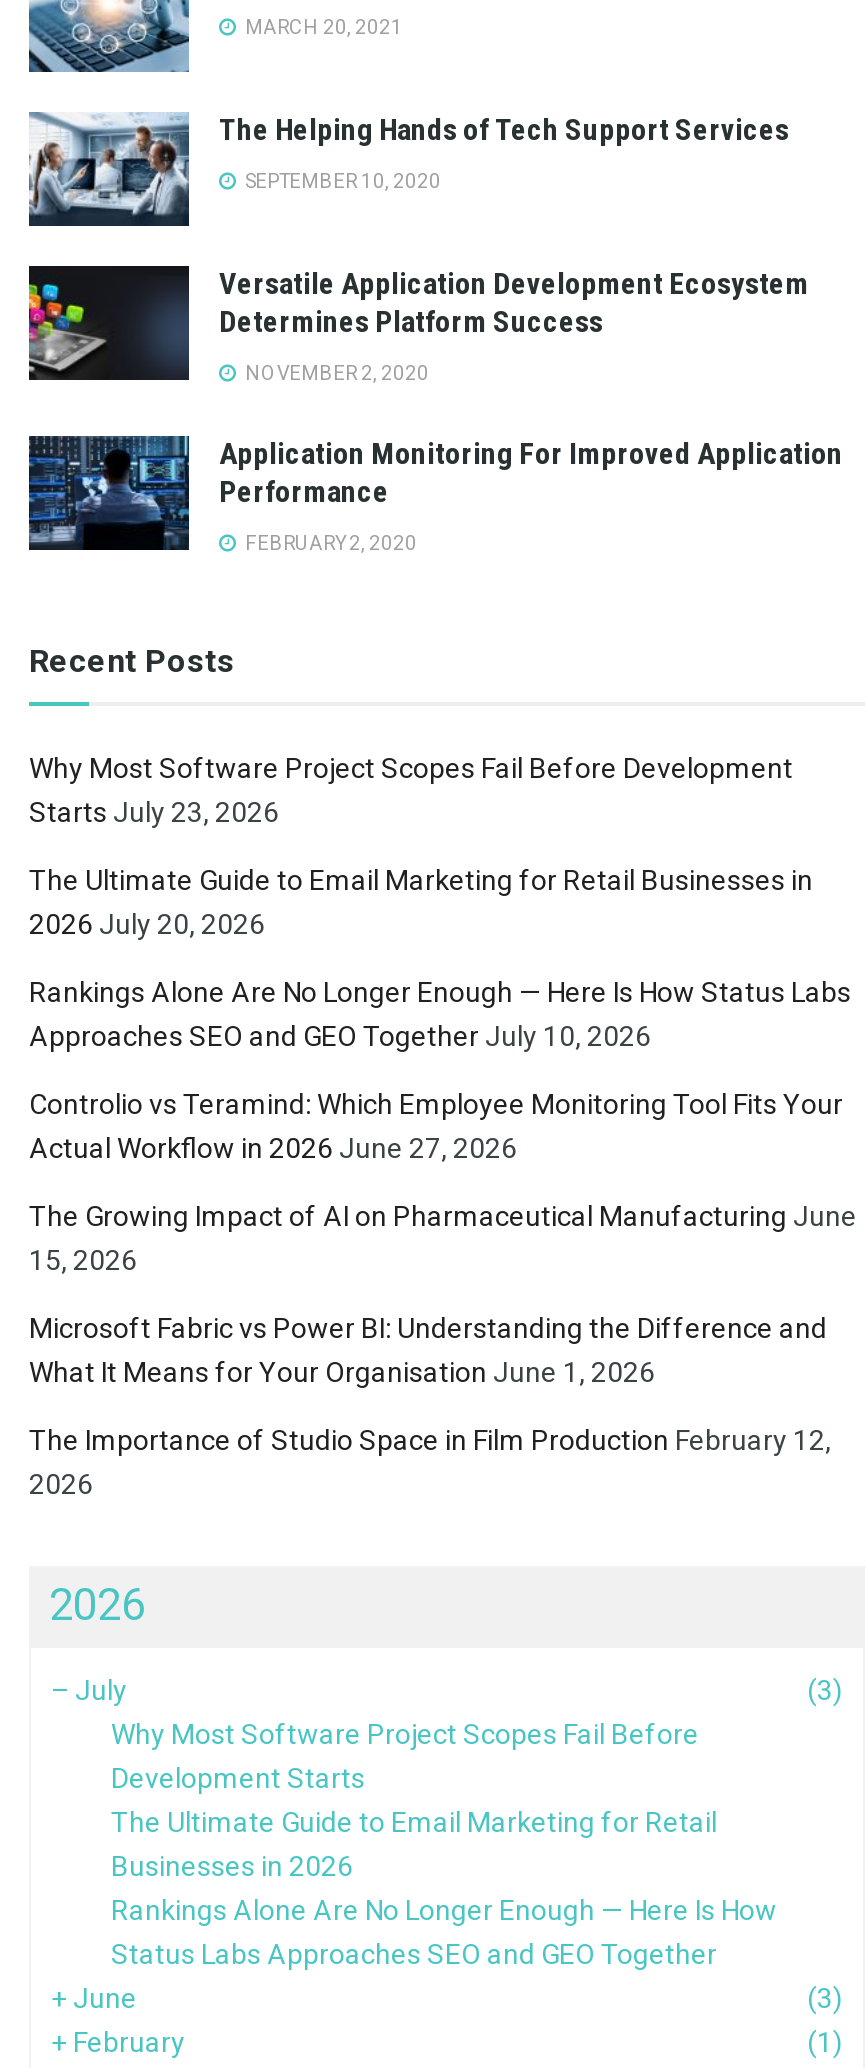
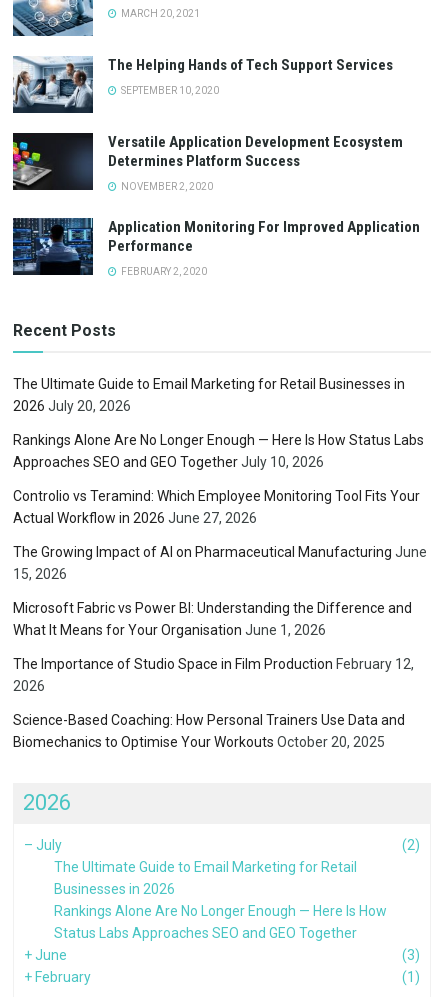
- Why Most Software Project Scopes Fail Before Development
- Starts July 23, 2026

+ Science-Based Coaching: How Personal Trainers Use Data and
+ Biomechanics to Optimise Your Workouts October 20, 2025

- (3)
- Why Most Software Project Scopes Fail Before
- Development Starts
+ (2)
